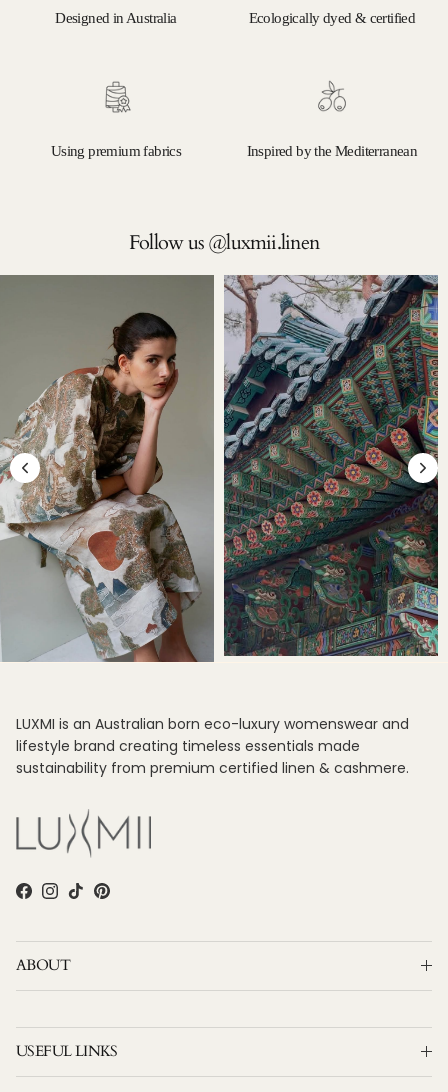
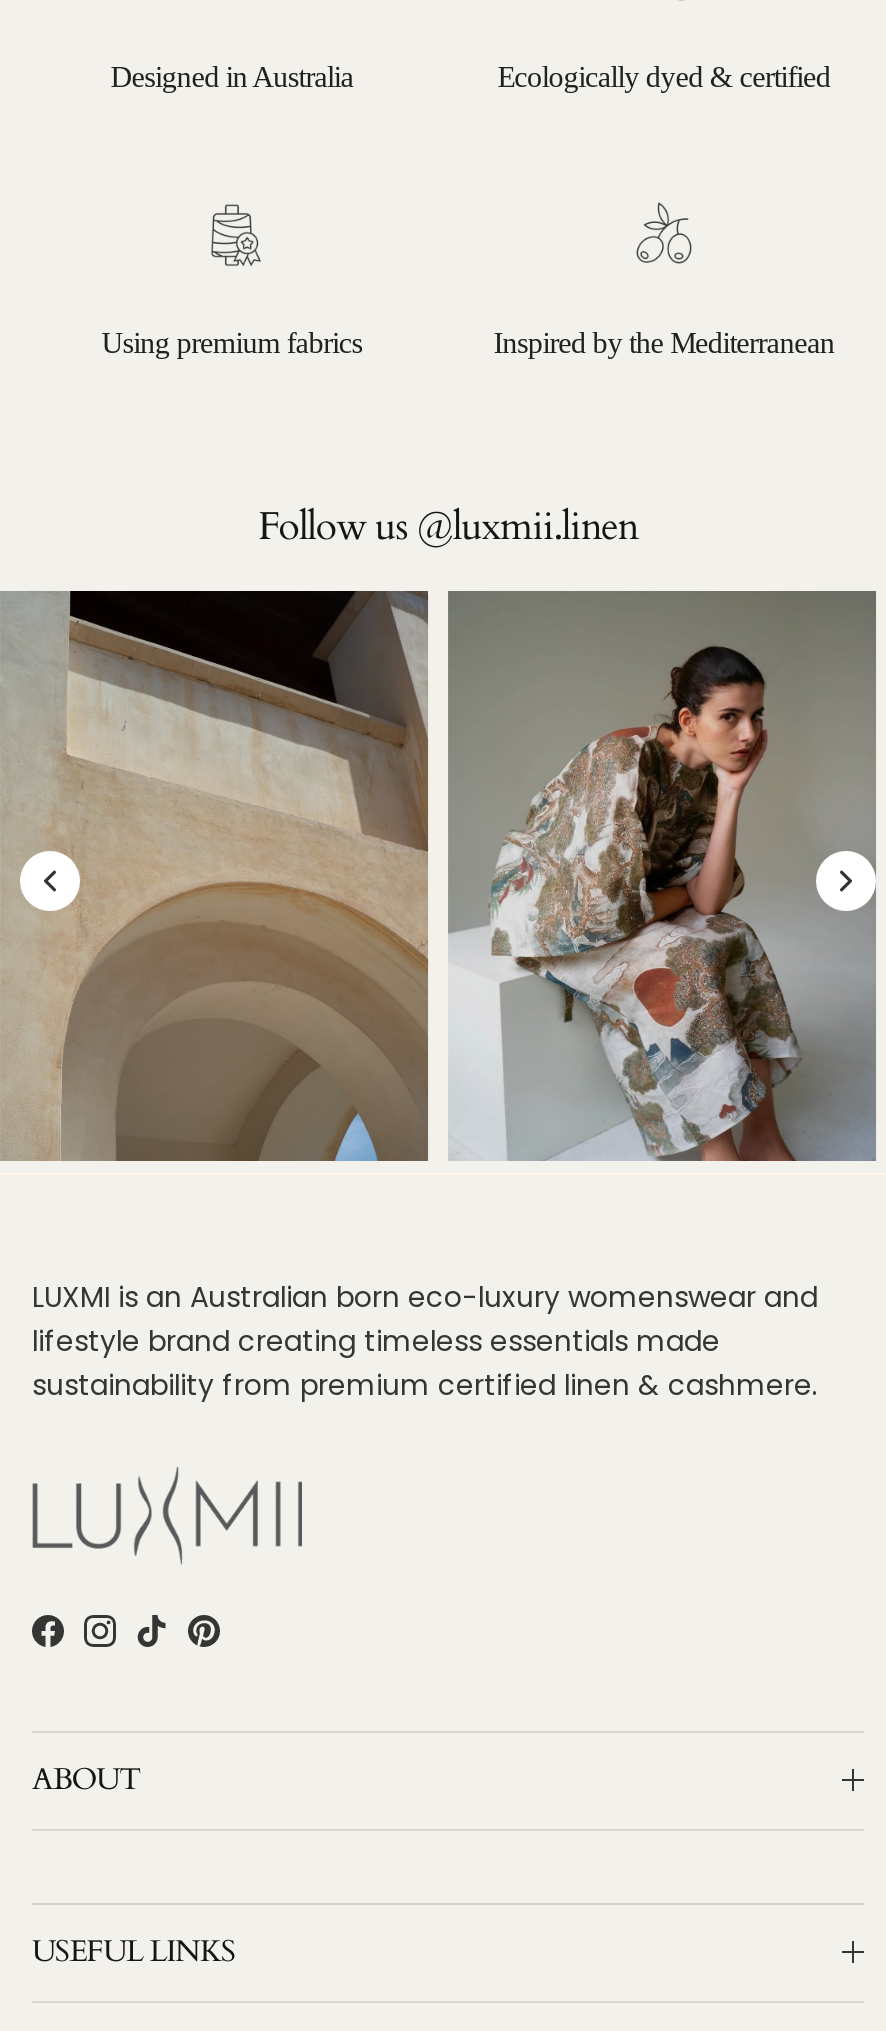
- [image]
+ [image]

- [image]
+ [image]
